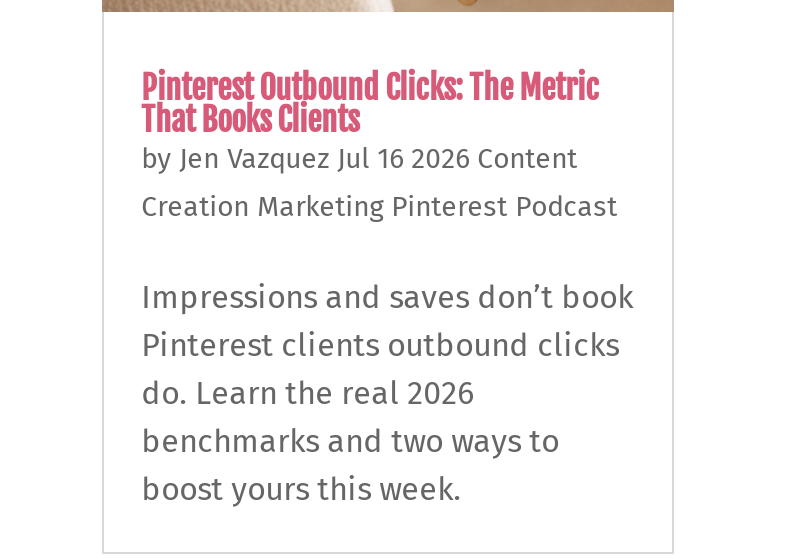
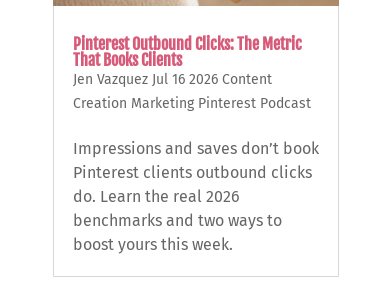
- by Jen Vazquez Jul 16 2026 Content
+ Jen Vazquez Jul 16 2026 Content
